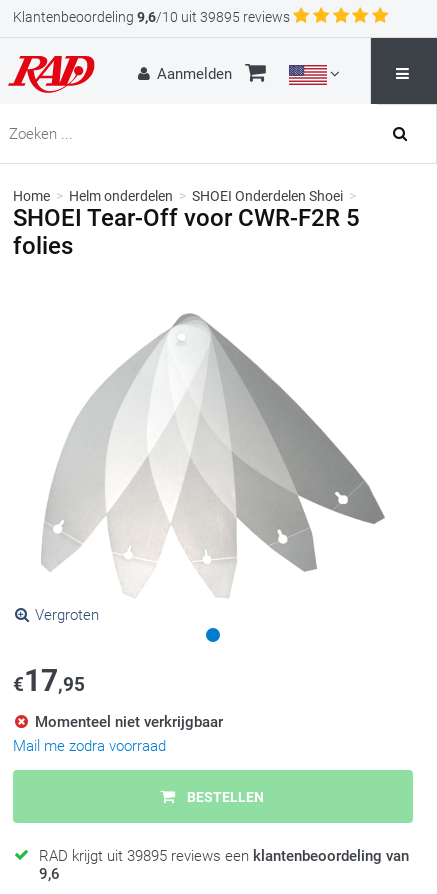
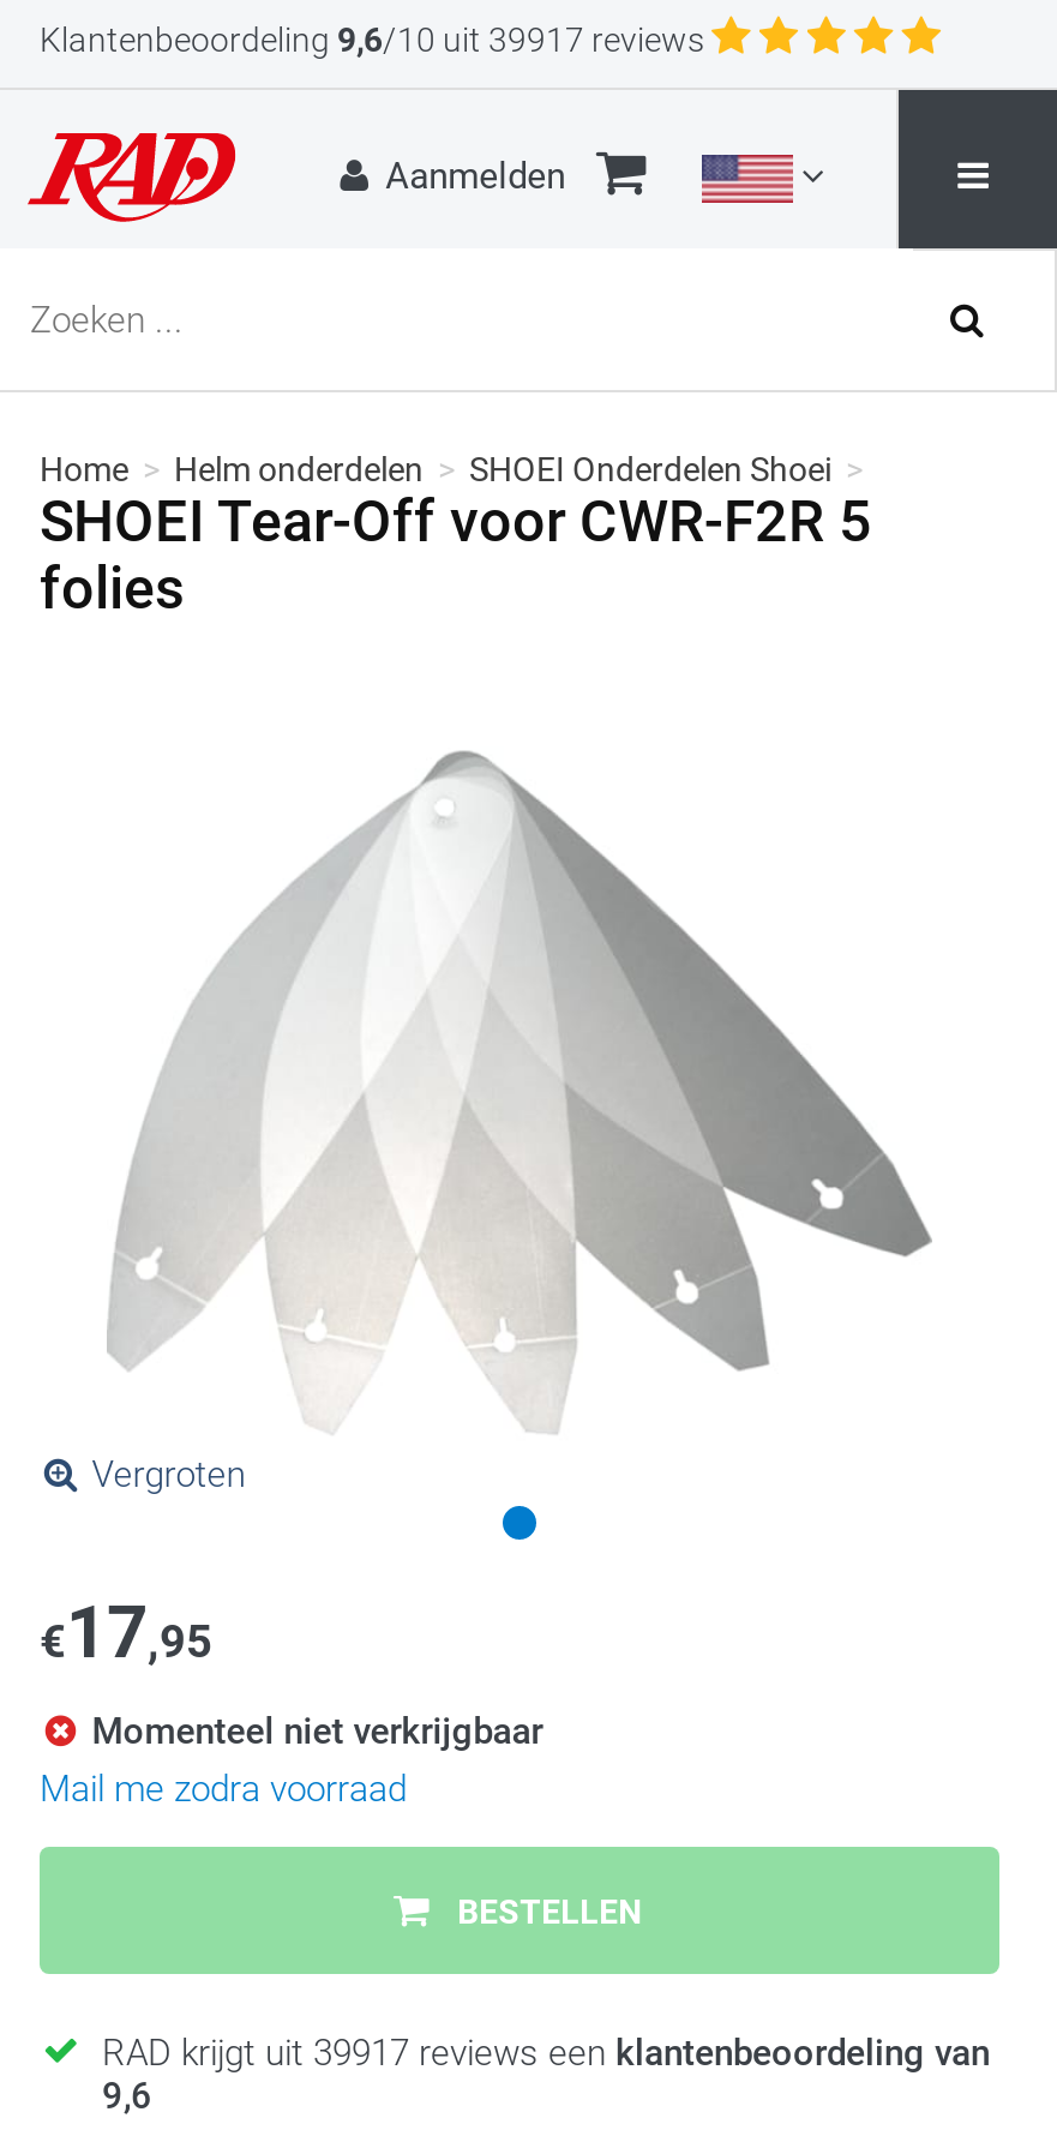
- Klantenbeoordeling 9,6/10 uit 39895 reviews
+ Klantenbeoordeling 9,6/10 uit 39917 reviews

- RAD krijgt uit 39895 reviews een klantenbeoordeling van
+ RAD krijgt uit 39917 reviews een klantenbeoordeling van
